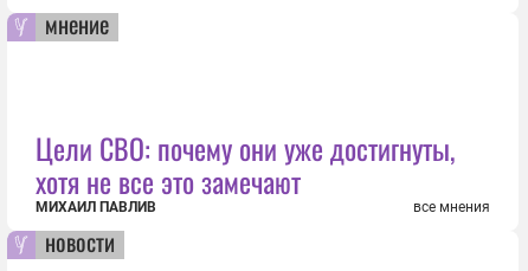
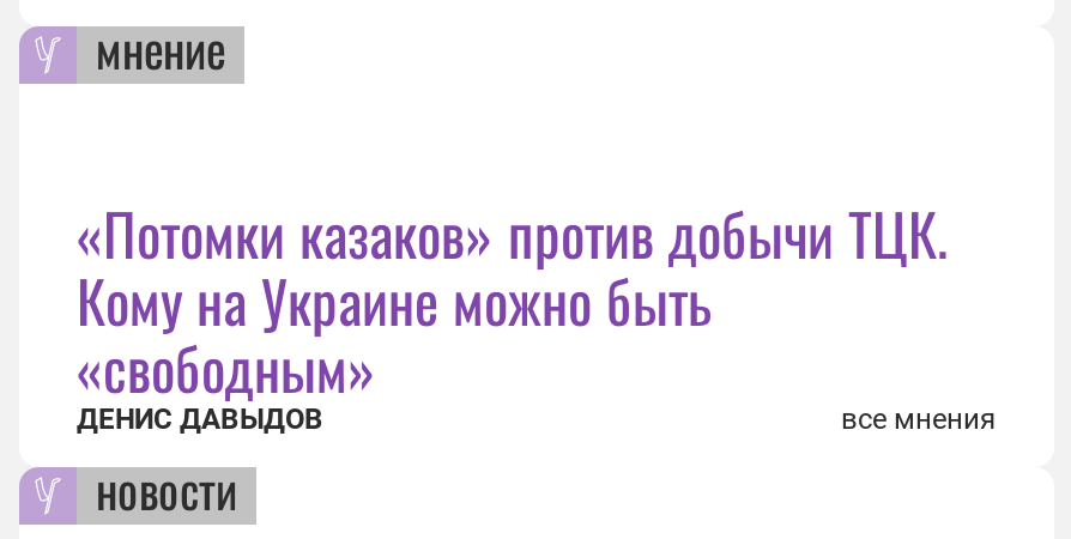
- Цели СВО: почему они уже достигнуты,
- хотя не все это замечают
- МИХАИЛ ПАВЛИВ
+ «Потомки казаков» против добычи ТЦК.
+ Кому на Украине можно быть
+ «свободным»
+ ДЕНИС ДАВЫДОВ
